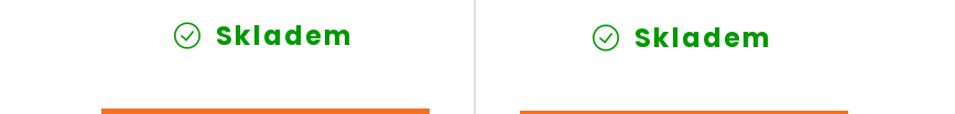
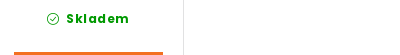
- Skladem
